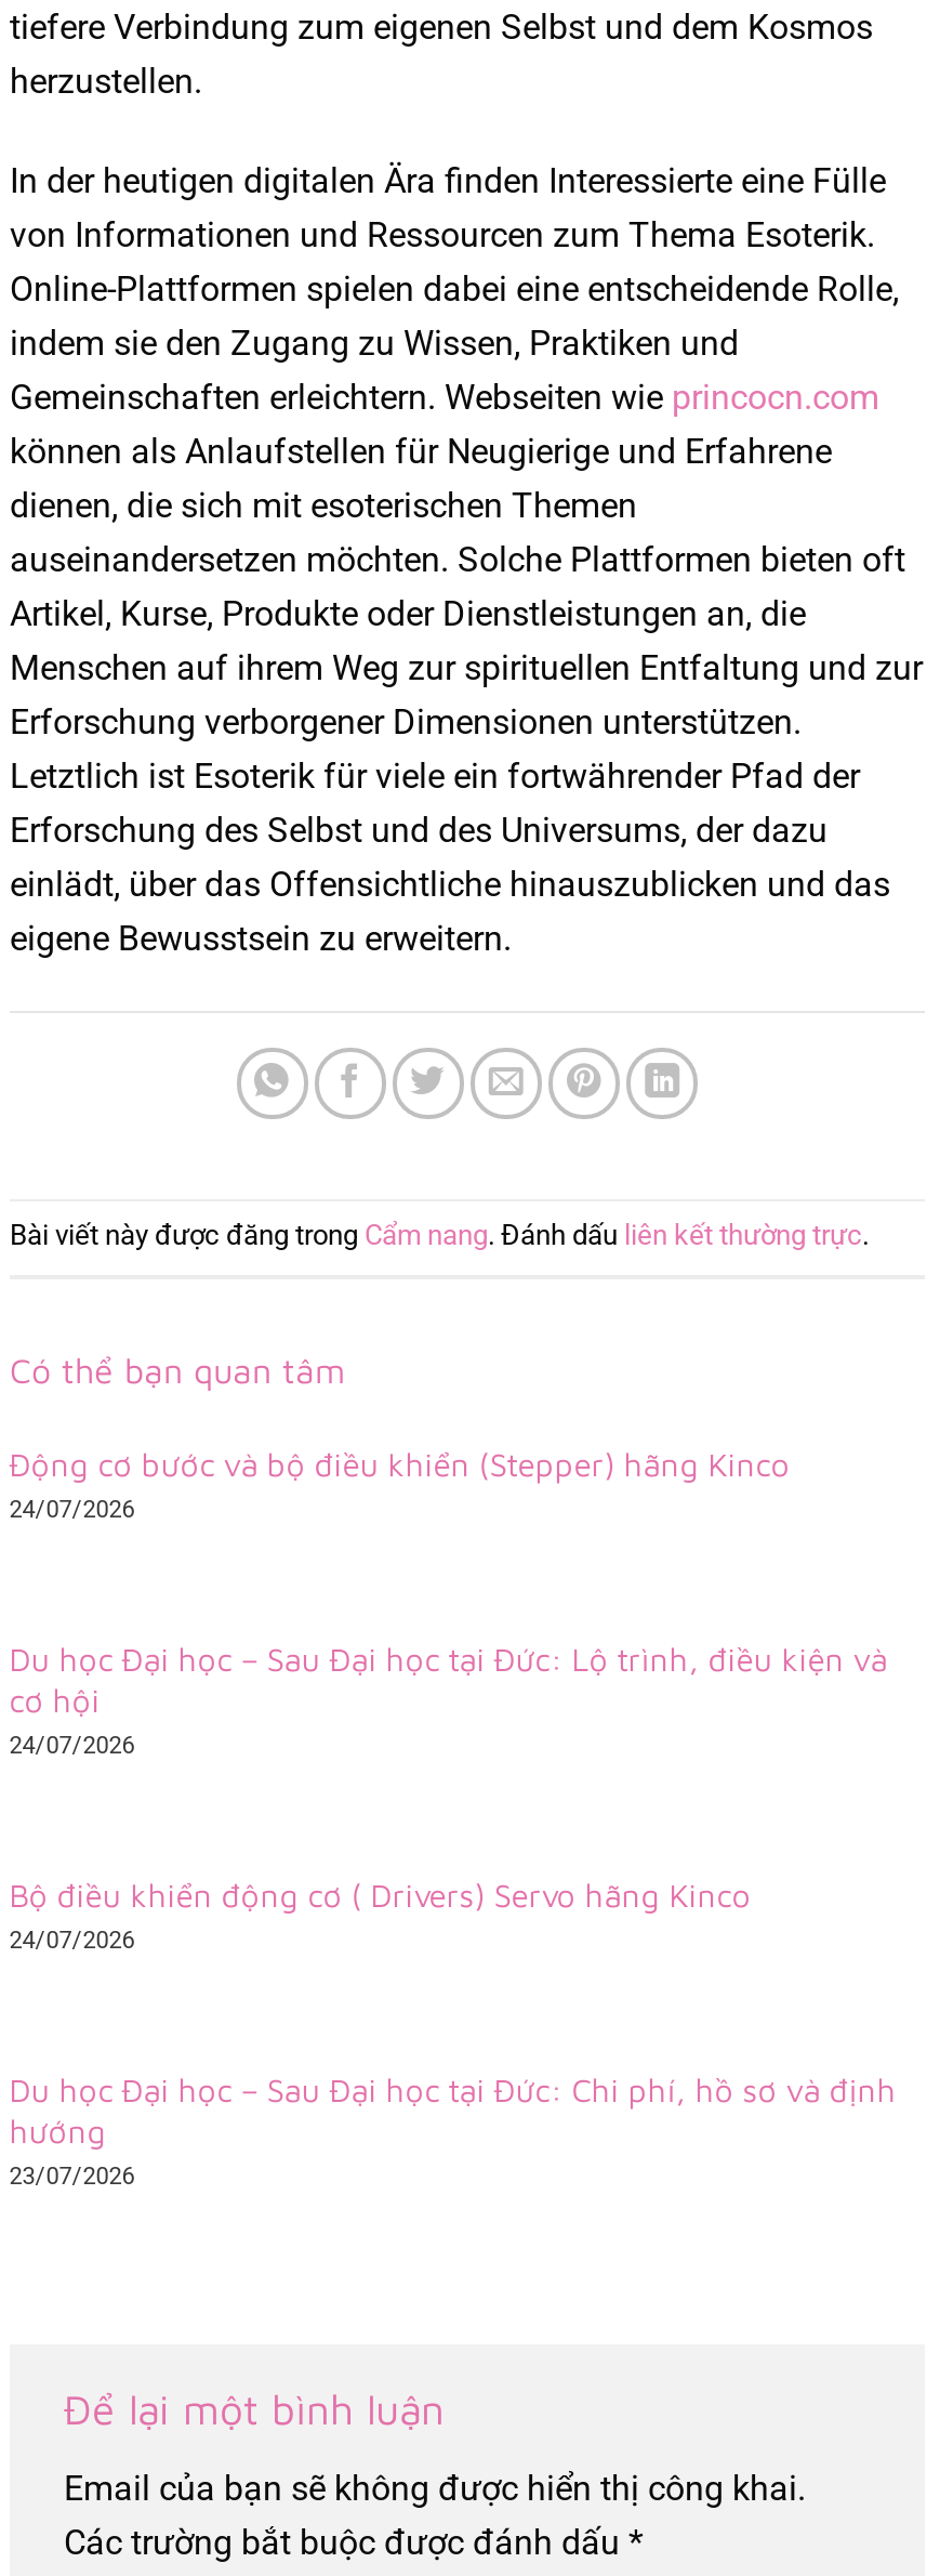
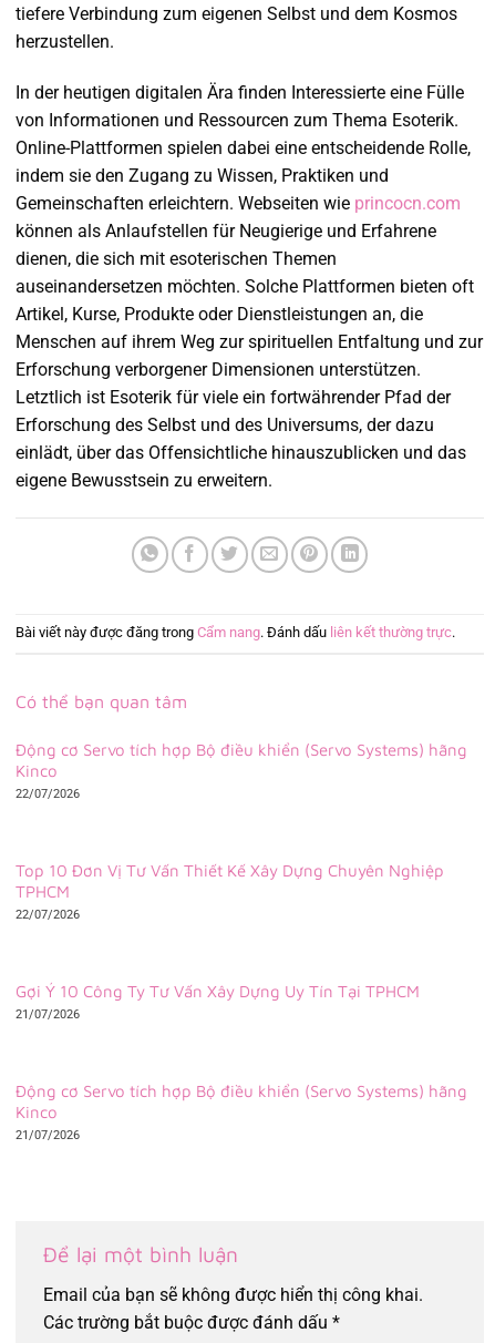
- Động cơ bước và bộ điều khiển (Stepper) hãng Kinco
- 24/07/2026
+ Động cơ Servo tích hợp Bộ điều khiển (Servo Systems) hãng
+ Kinco
+ 22/07/2026

- Du học Đại học – Sau Đại học tại Đức: Lộ trình, điều kiện và
- cơ hội
- 24/07/2026
+ Top 10 Đơn Vị Tư Vấn Thiết Kế Xây Dựng Chuyên Nghiệp
+ TPHCM
+ 22/07/2026

- Bộ điều khiển động cơ ( Drivers) Servo hãng Kinco
- 24/07/2026
+ Gợi Ý 10 Công Ty Tư Vấn Xây Dựng Uy Tín Tại TPHCM
+ 21/07/2026

- Du học Đại học – Sau Đại học tại Đức: Chi phí, hồ sơ và định
- hướng
- 23/07/2026
+ Động cơ Servo tích hợp Bộ điều khiển (Servo Systems) hãng
+ Kinco
+ 21/07/2026
